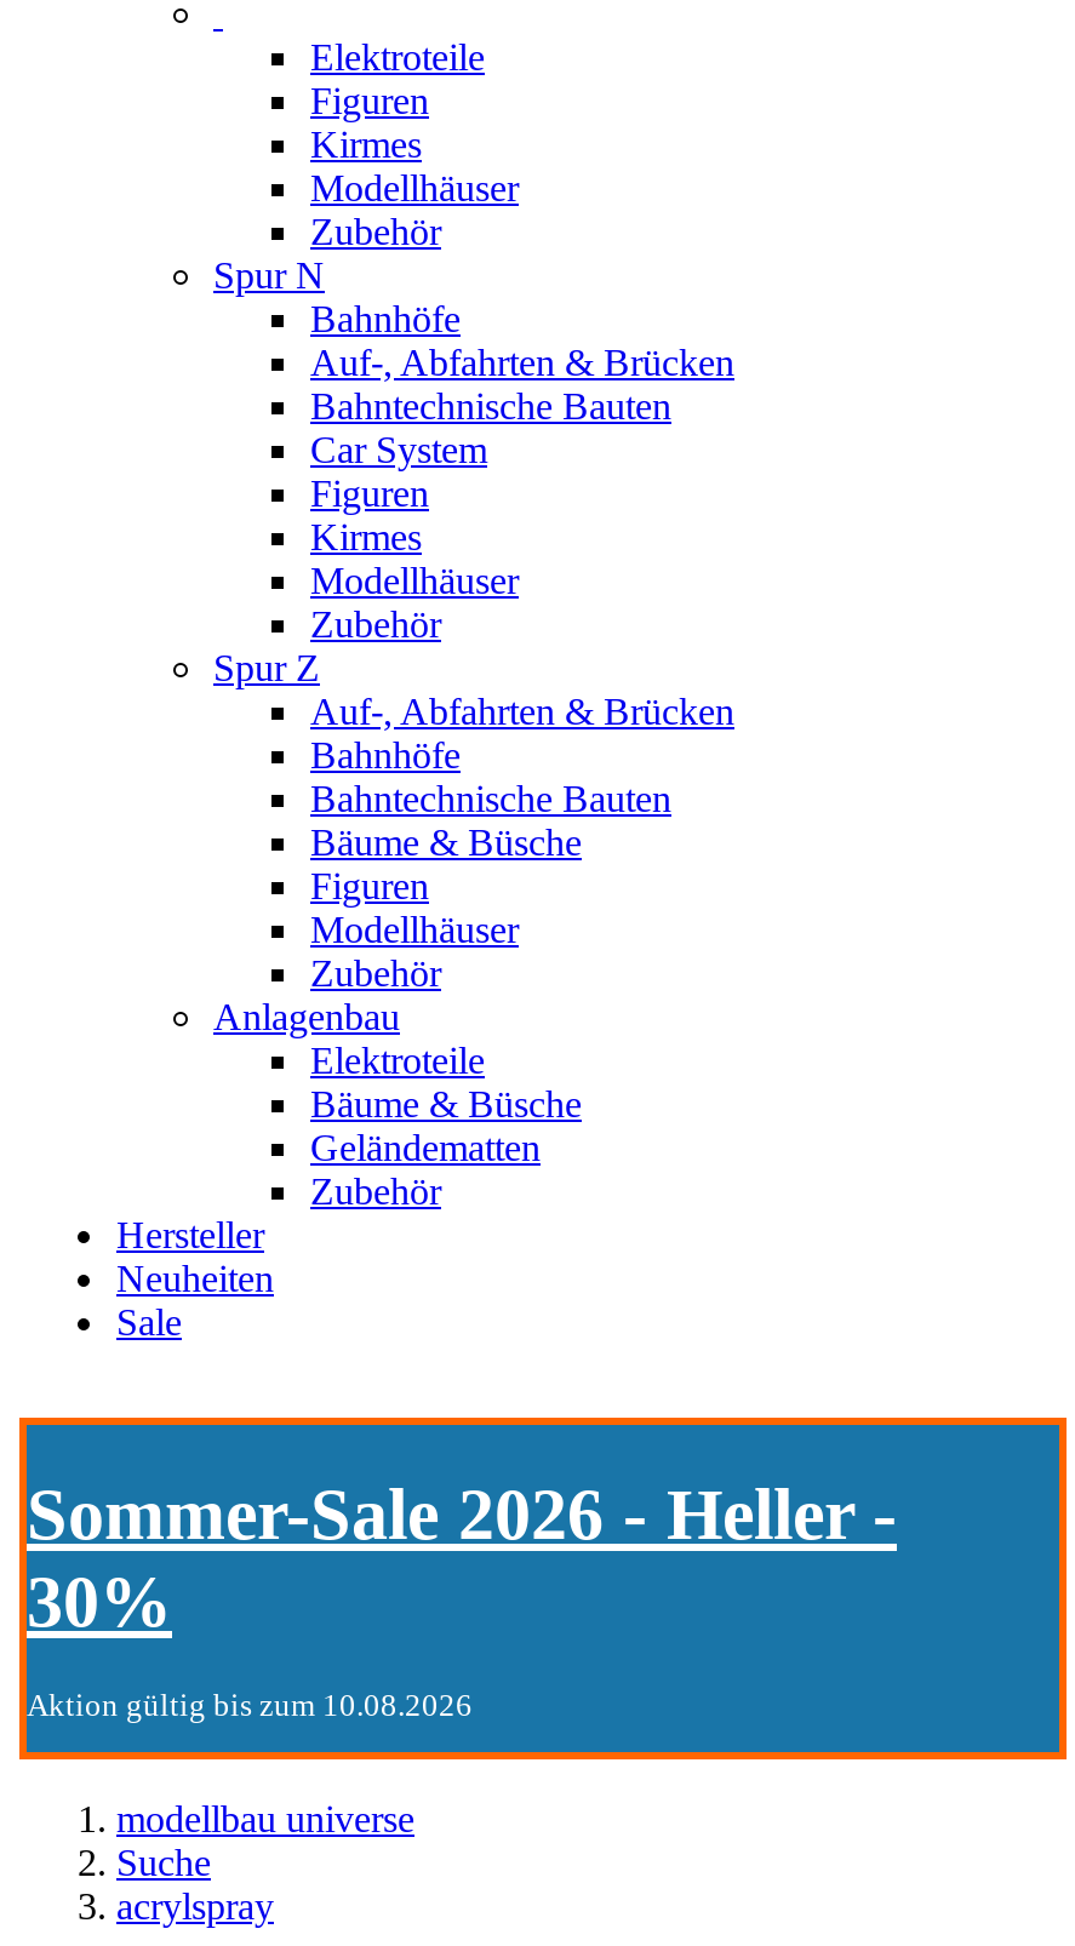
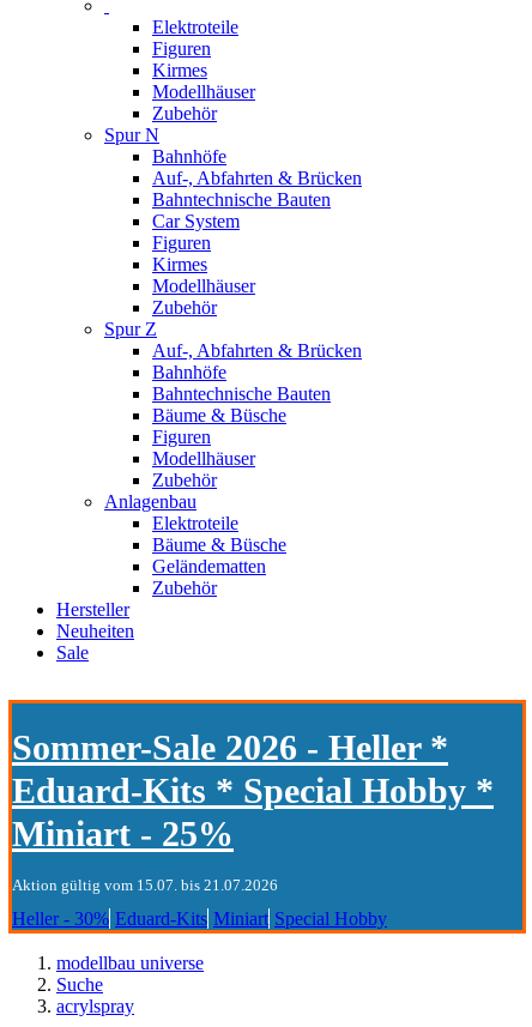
- Sommer-Sale 2026 - Heller -
- 30%
- Aktion gültig bis zum 10.08.2026
+ Sommer-Sale 2026 - Heller *
+ Eduard-Kits * Special Hobby *
+ Miniart - 25%
+ Aktion gültig vom 15.07. bis 21.07.2026
+ Heller - 30% Eduard-Kits Miniart Special Hobby
